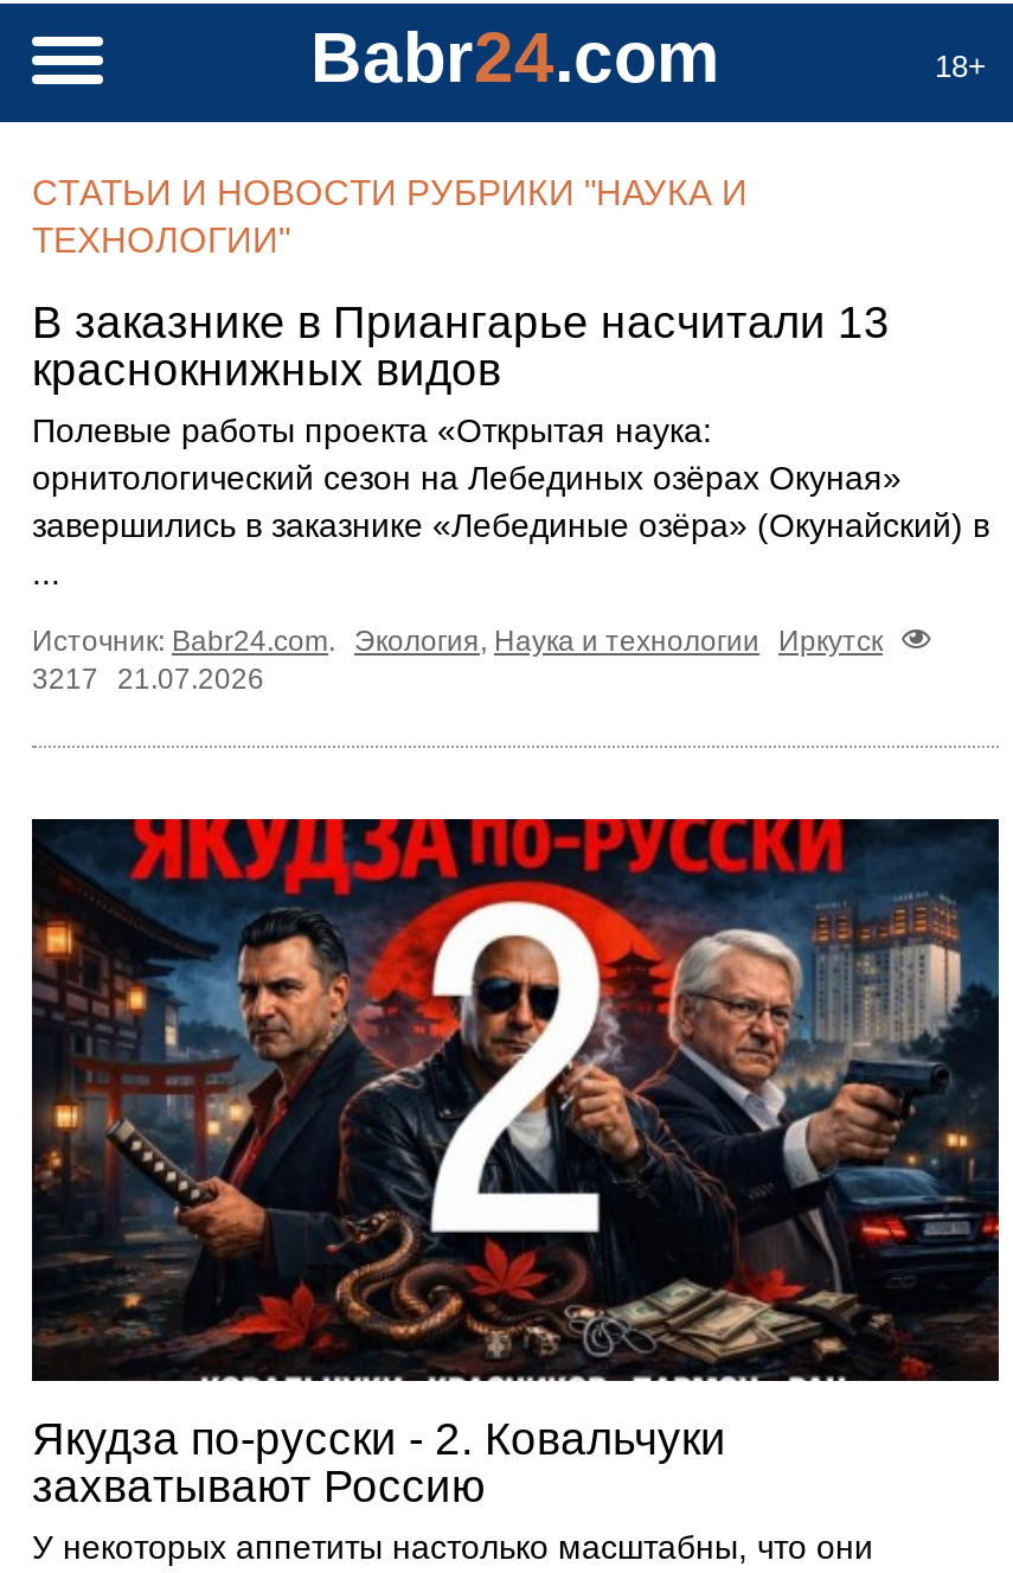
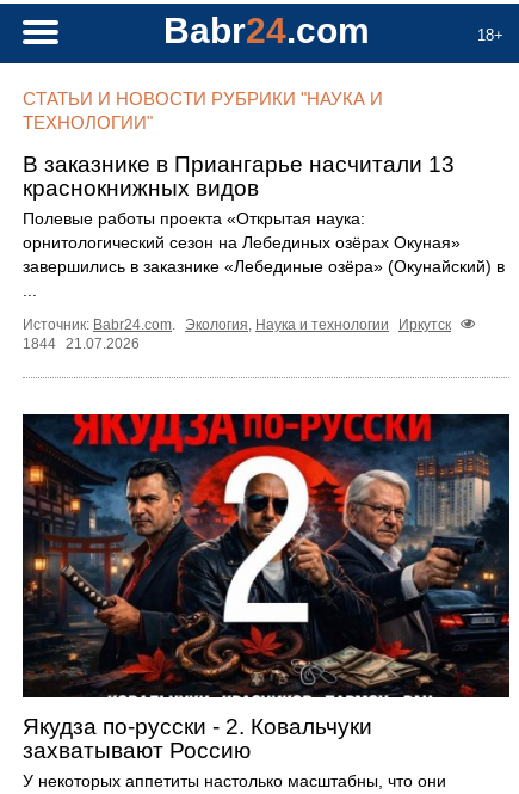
- 3217 21.07.2026
+ 1844 21.07.2026
